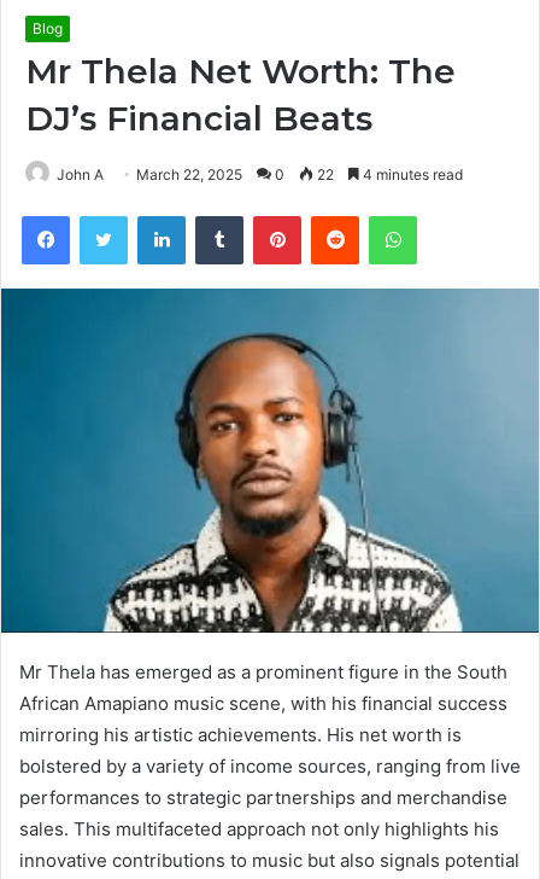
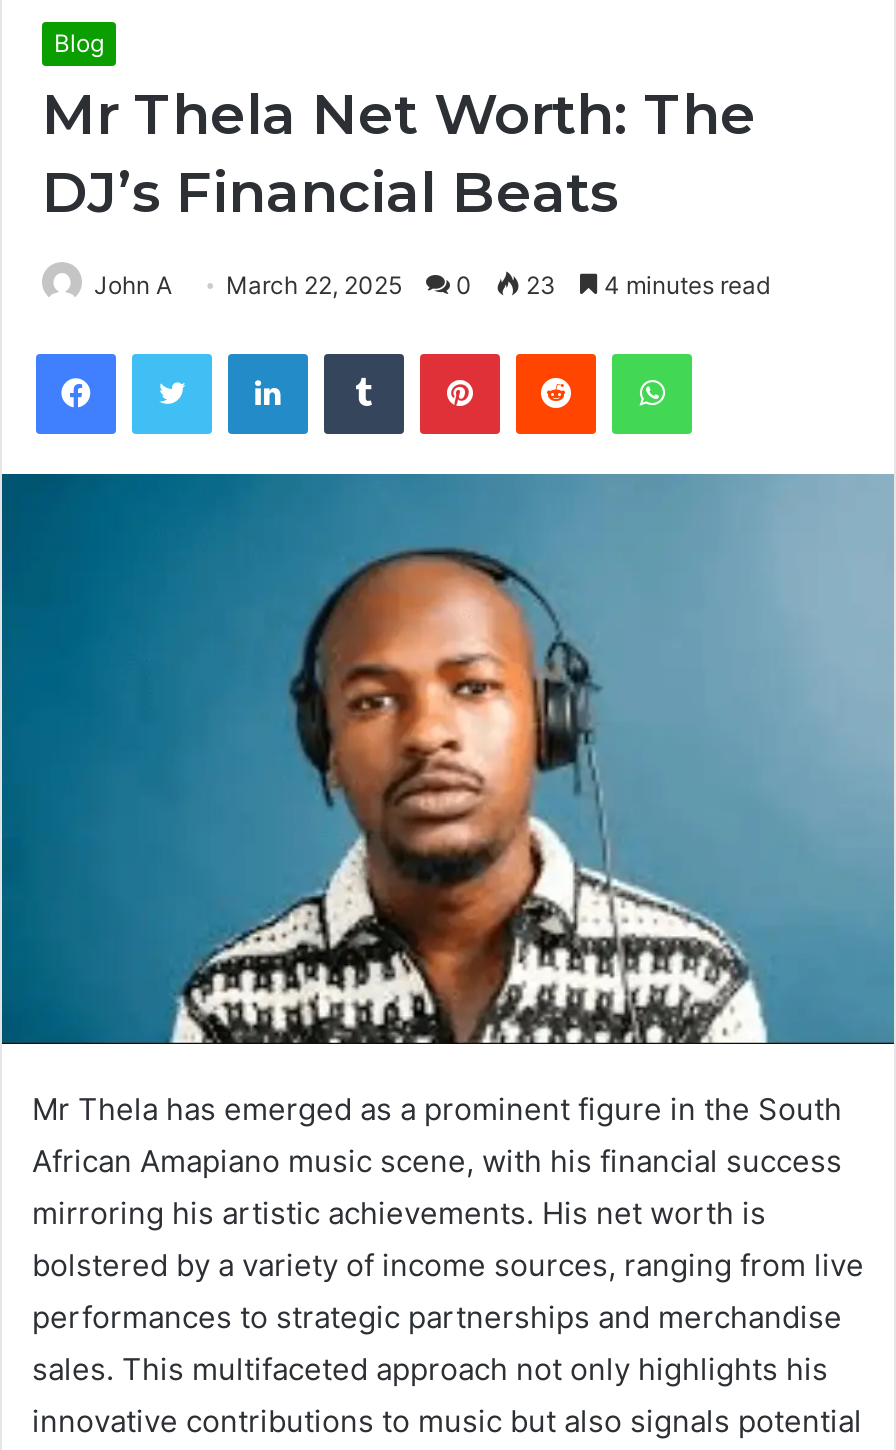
- John A March 22, 2025 0 22 4 minutes read
+ John A March 22, 2025 0 23 4 minutes read
